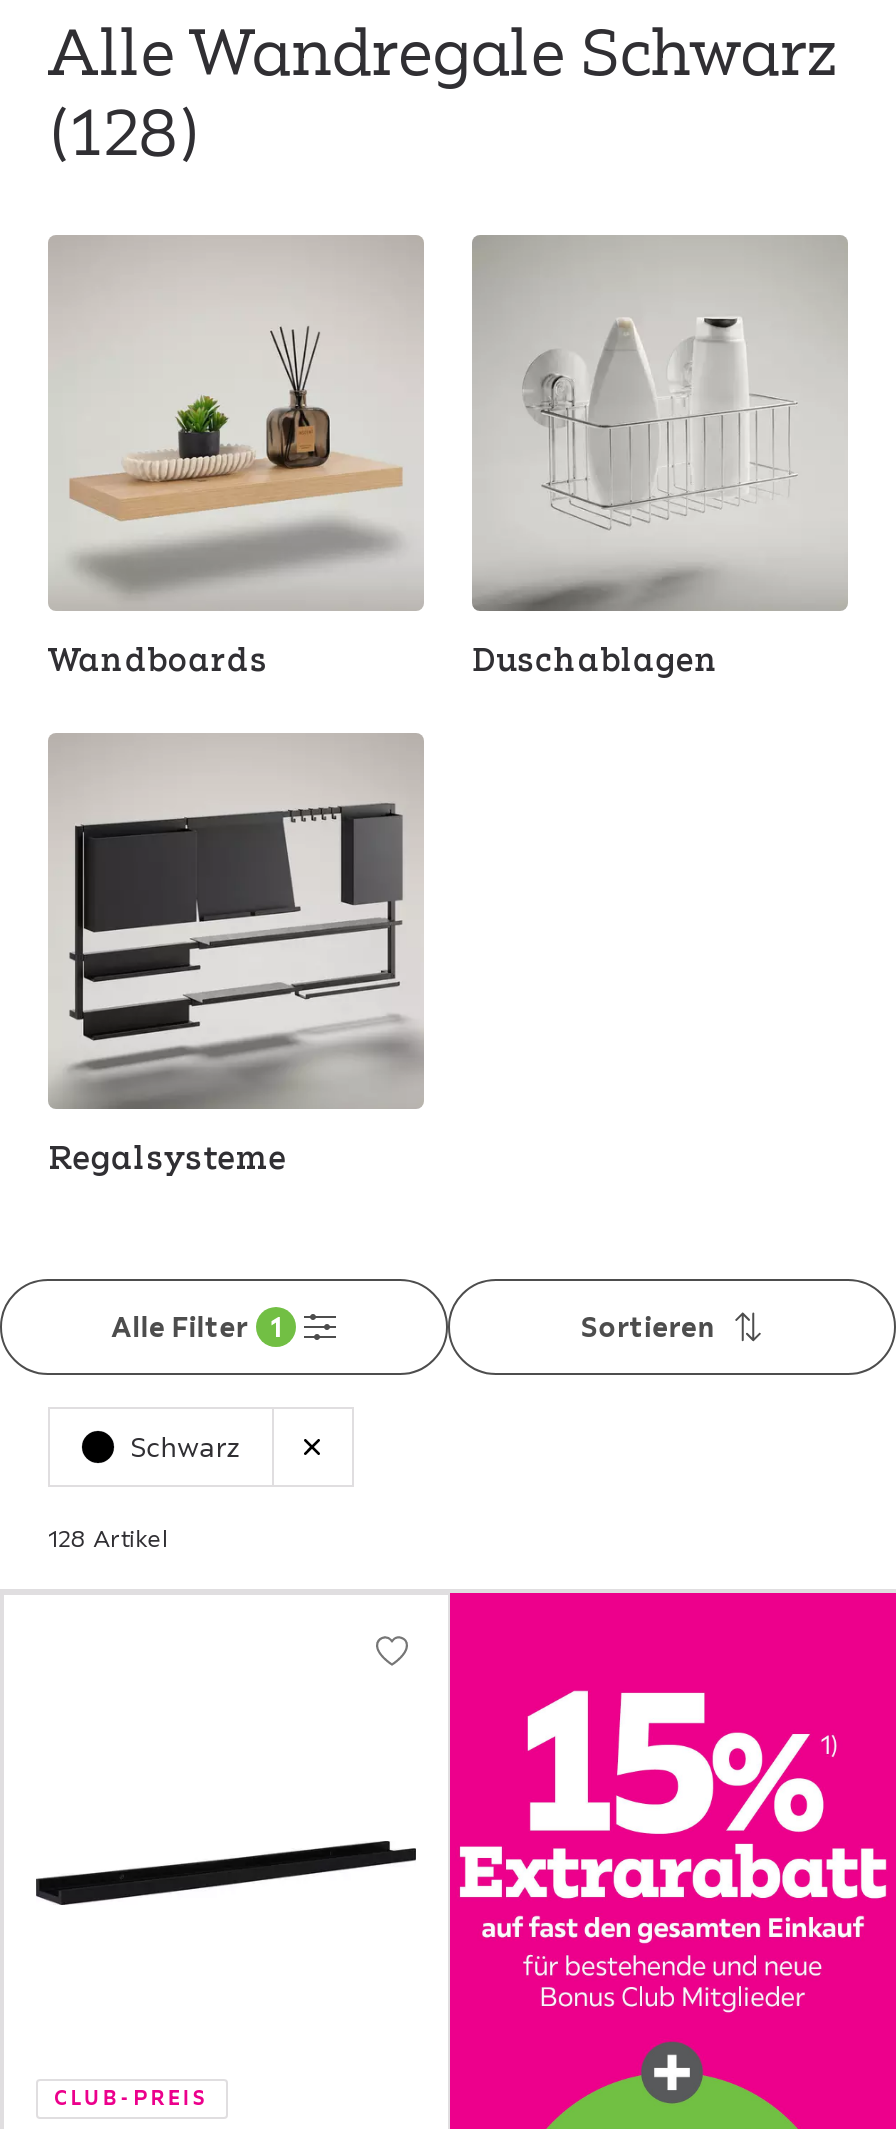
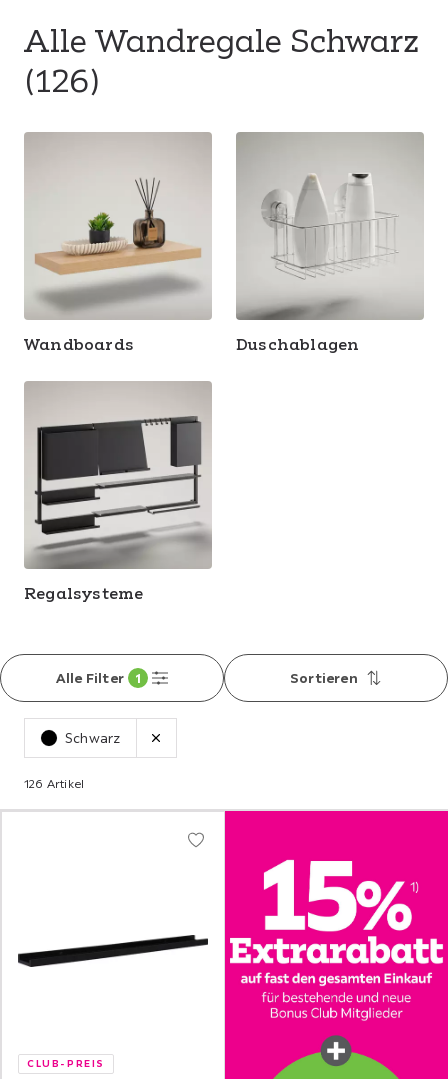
- (128)
+ (126)

- 128 Artikel
+ 126 Artikel
